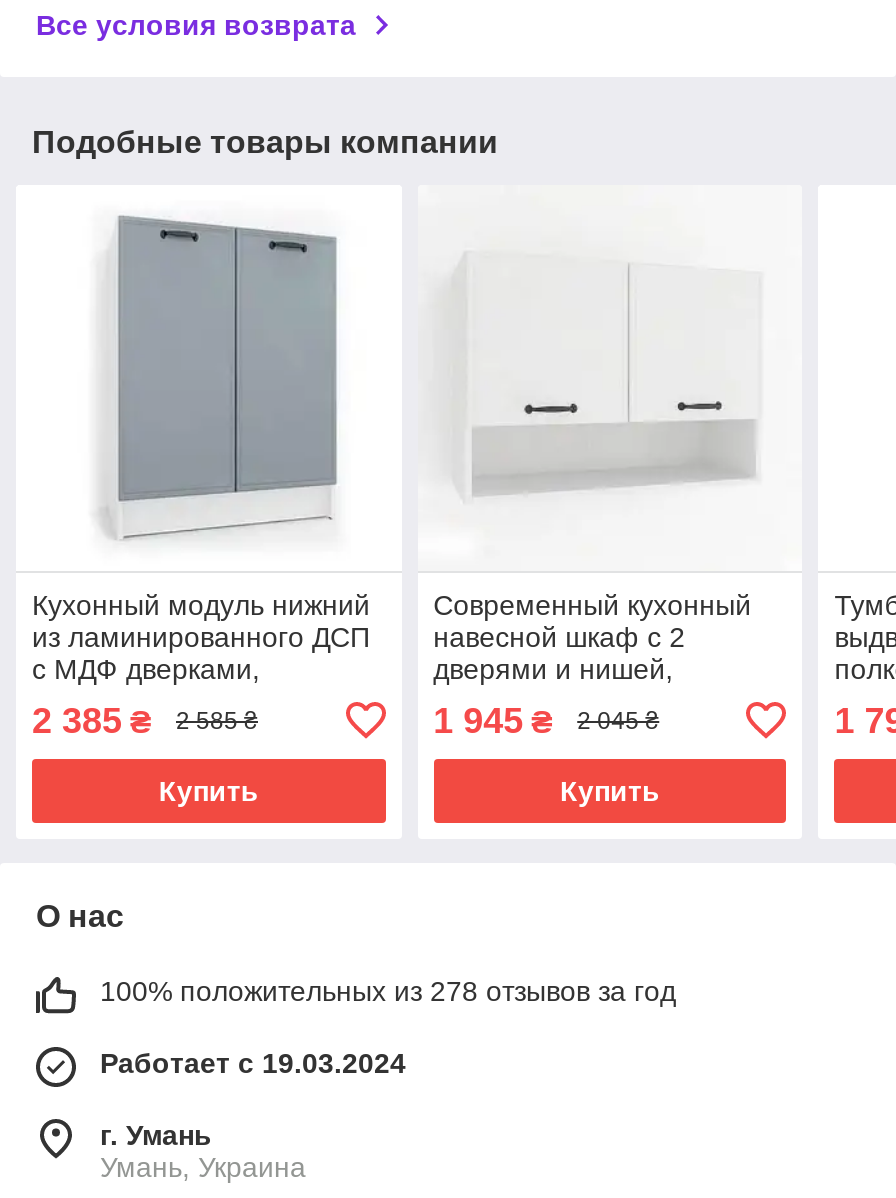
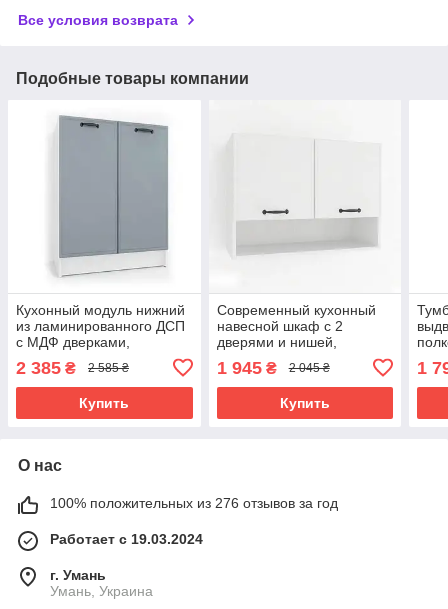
- 100% положительных из 278 отзывов за год
+ 100% положительных из 276 отзывов за год
